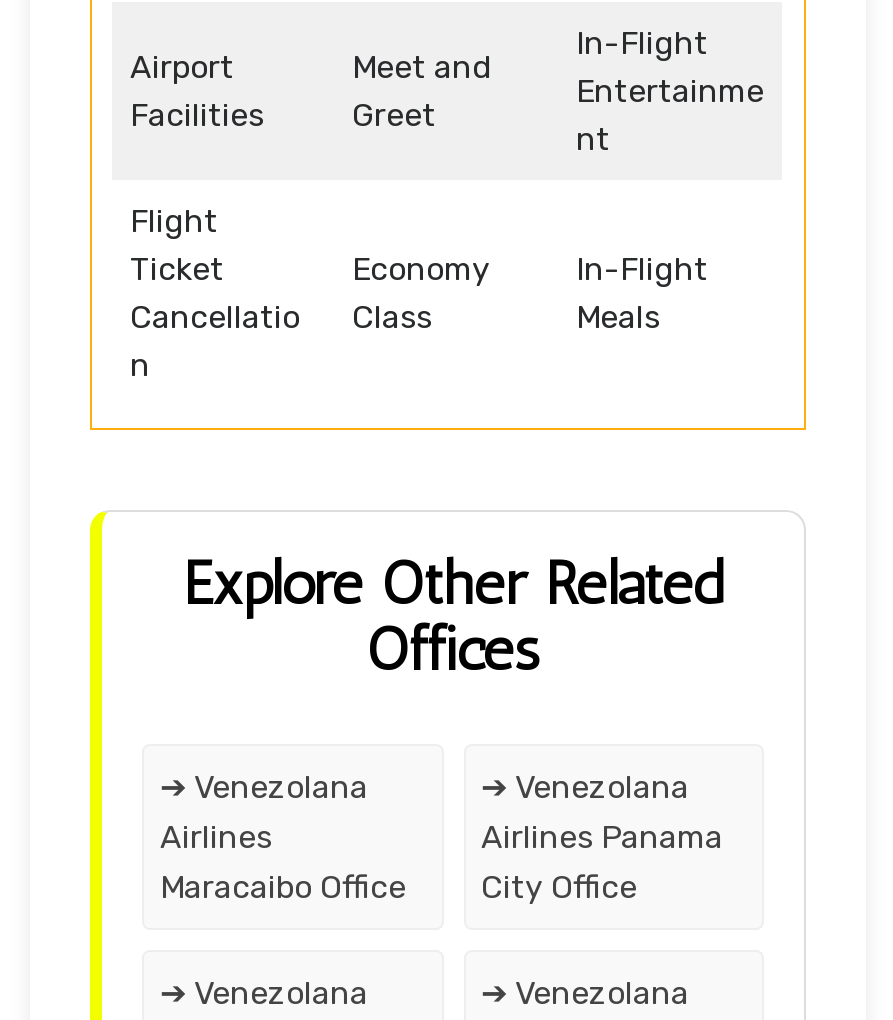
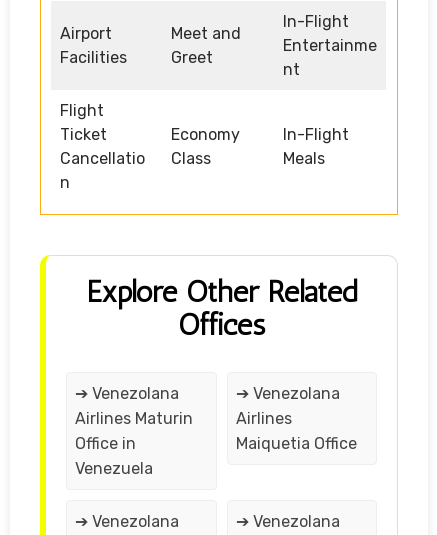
- Airlines
- Maracaibo Office
+ Airlines Maturin
+ Office in
+ Venezuela

- Airlines Panama
- City Office
+ Airlines
+ Maiquetia Office
